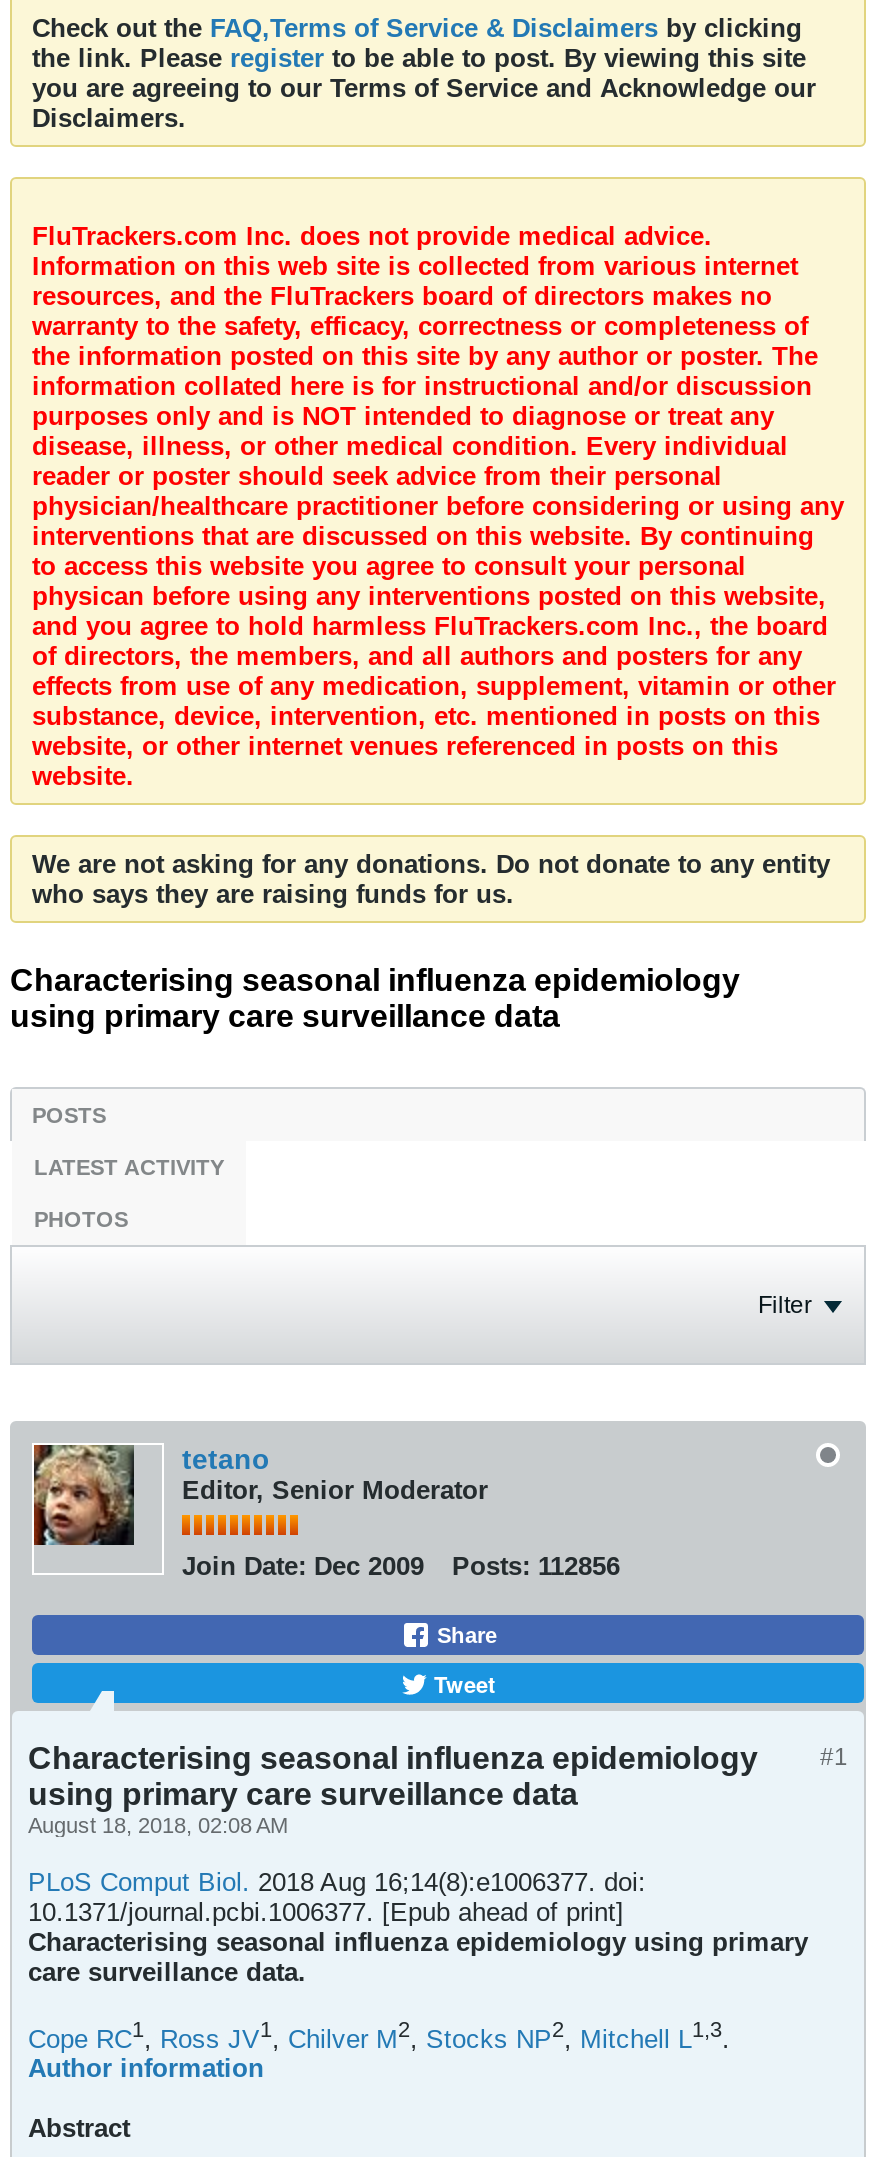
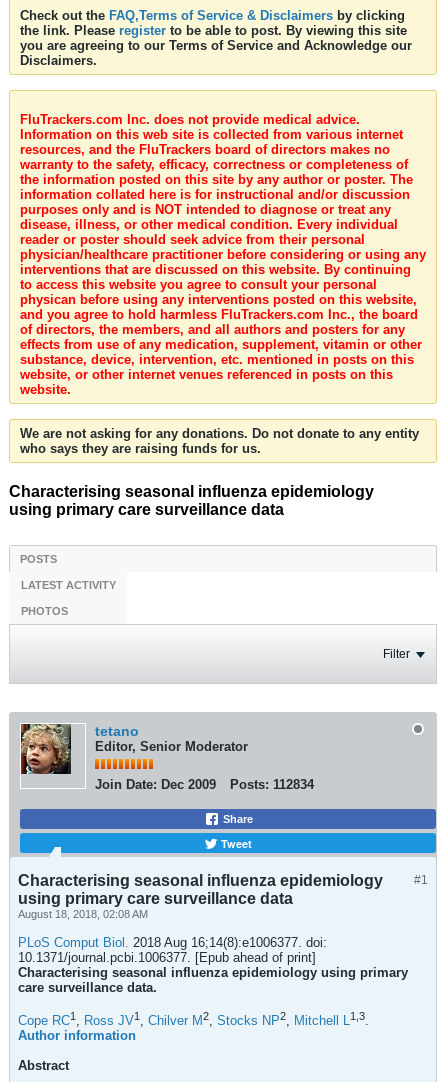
- Join Date: Dec 2009 Posts: 112856
+ Join Date: Dec 2009 Posts: 112834
